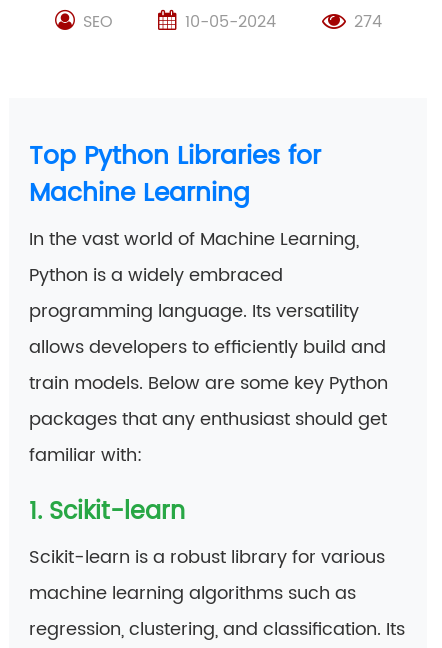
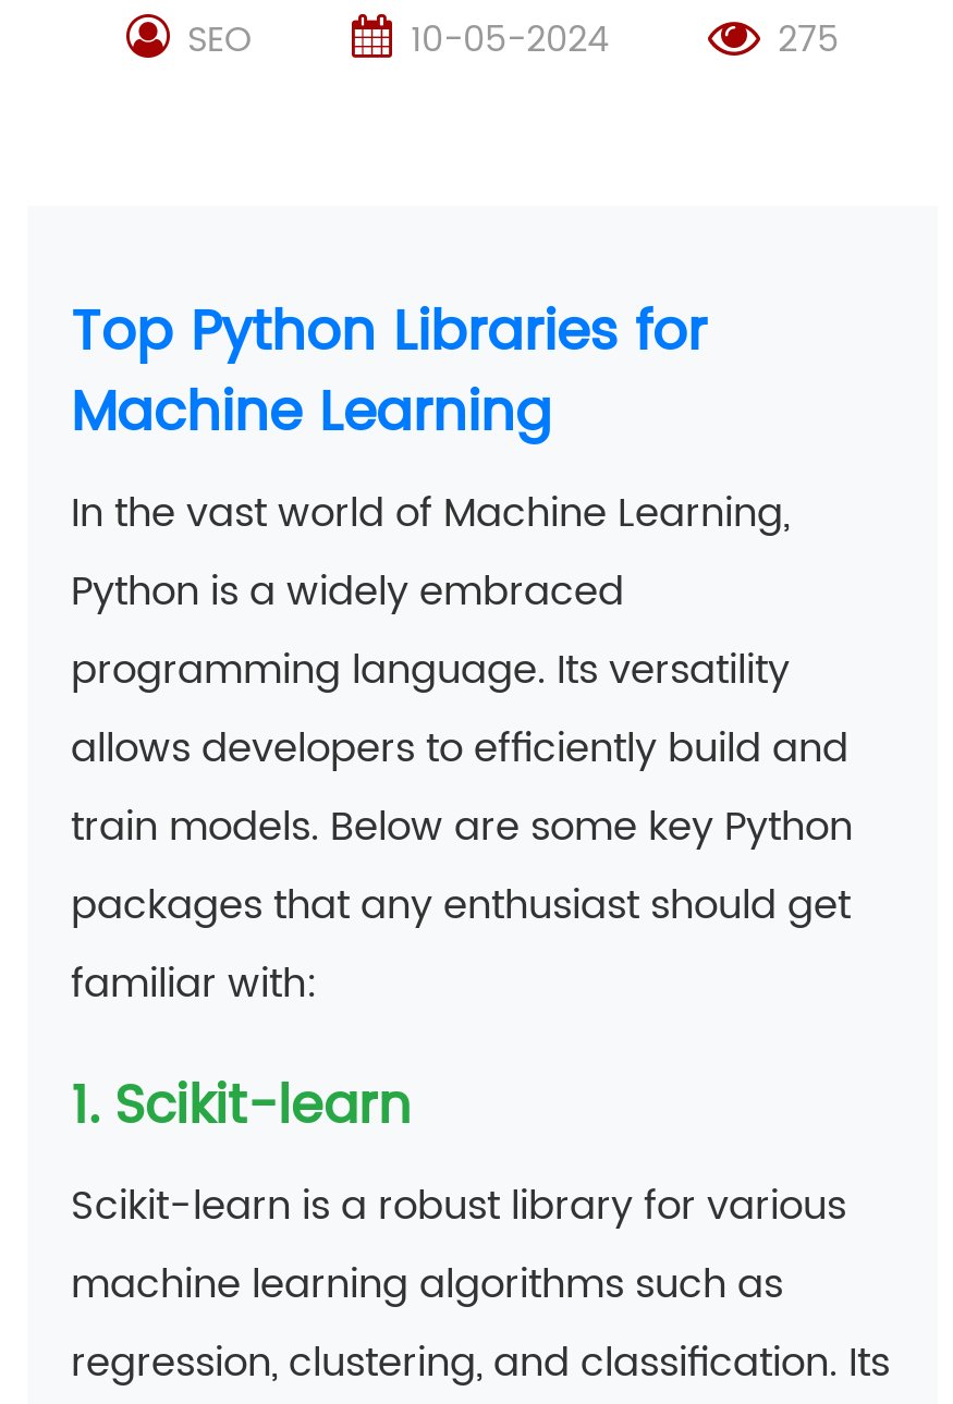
- 274
+ 275
